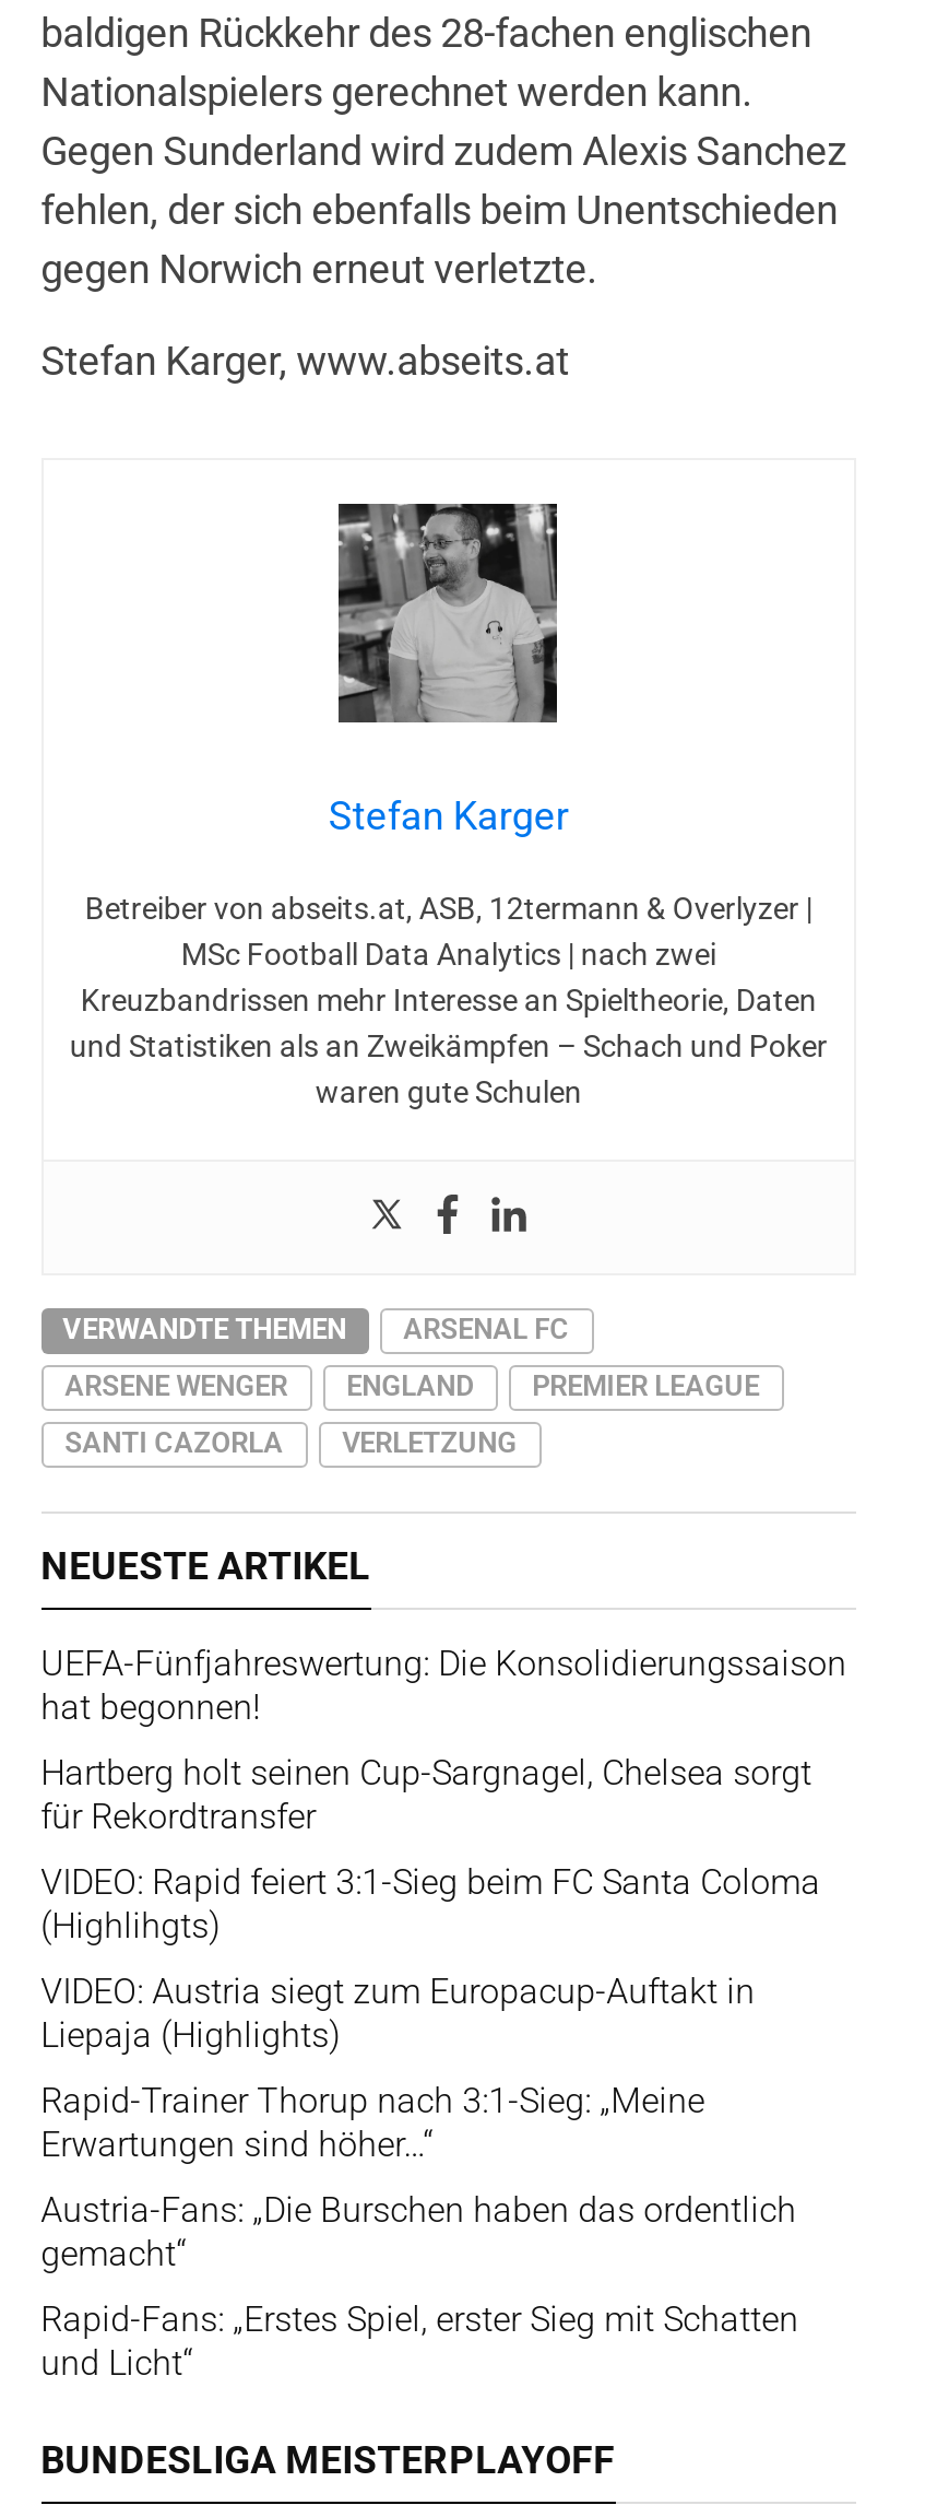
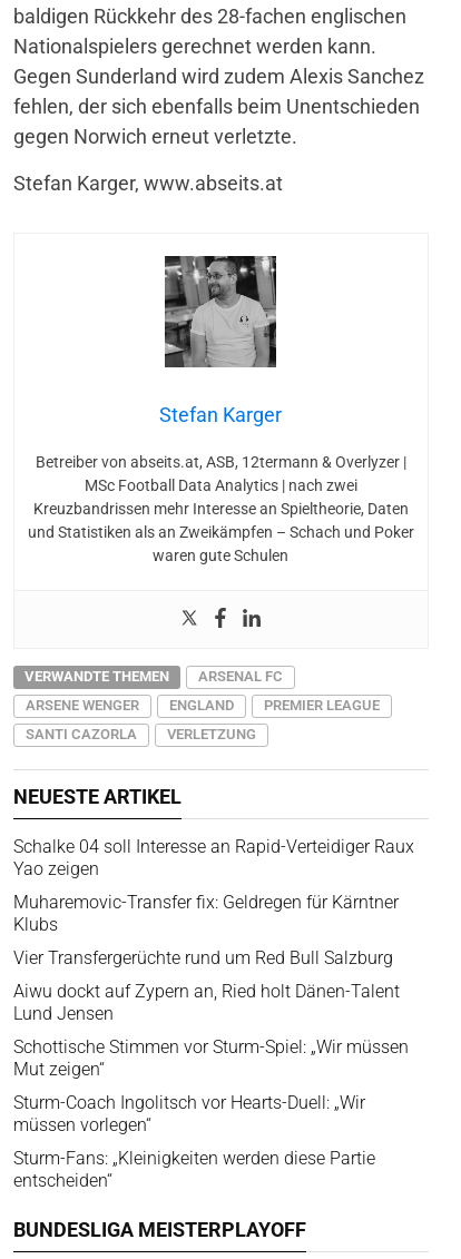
- UEFA-Fünfjahreswertung: Die Konsolidierungssaison
- hat begonnen!
+ Schalke 04 soll Interesse an Rapid-Verteidiger Raux
+ Yao zeigen

- Hartberg holt seinen Cup-Sargnagel, Chelsea sorgt
- für Rekordtransfer
+ Muharemovic-Transfer fix: Geldregen für Kärntner
+ Klubs

- VIDEO: Rapid feiert 3:1-Sieg beim FC Santa Coloma
- (Highlihgts)
+ Vier Transfergerüchte rund um Red Bull Salzburg

- VIDEO: Austria siegt zum Europacup-Auftakt in
- Liepaja (Highlights)
+ Aiwu dockt auf Zypern an, Ried holt Dänen-Talent
+ Lund Jensen

- Rapid-Trainer Thorup nach 3:1-Sieg: „Meine
- Erwartungen sind höher…“
+ Schottische Stimmen vor Sturm-Spiel: „Wir müssen
+ Mut zeigen“

- Austria-Fans: „Die Burschen haben das ordentlich
- gemacht“
+ Sturm-Coach Ingolitsch vor Hearts-Duell: „Wir
+ müssen vorlegen“

- Rapid-Fans: „Erstes Spiel, erster Sieg mit Schatten
- und Licht“
+ Sturm-Fans: „Kleinigkeiten werden diese Partie
+ entscheiden“
